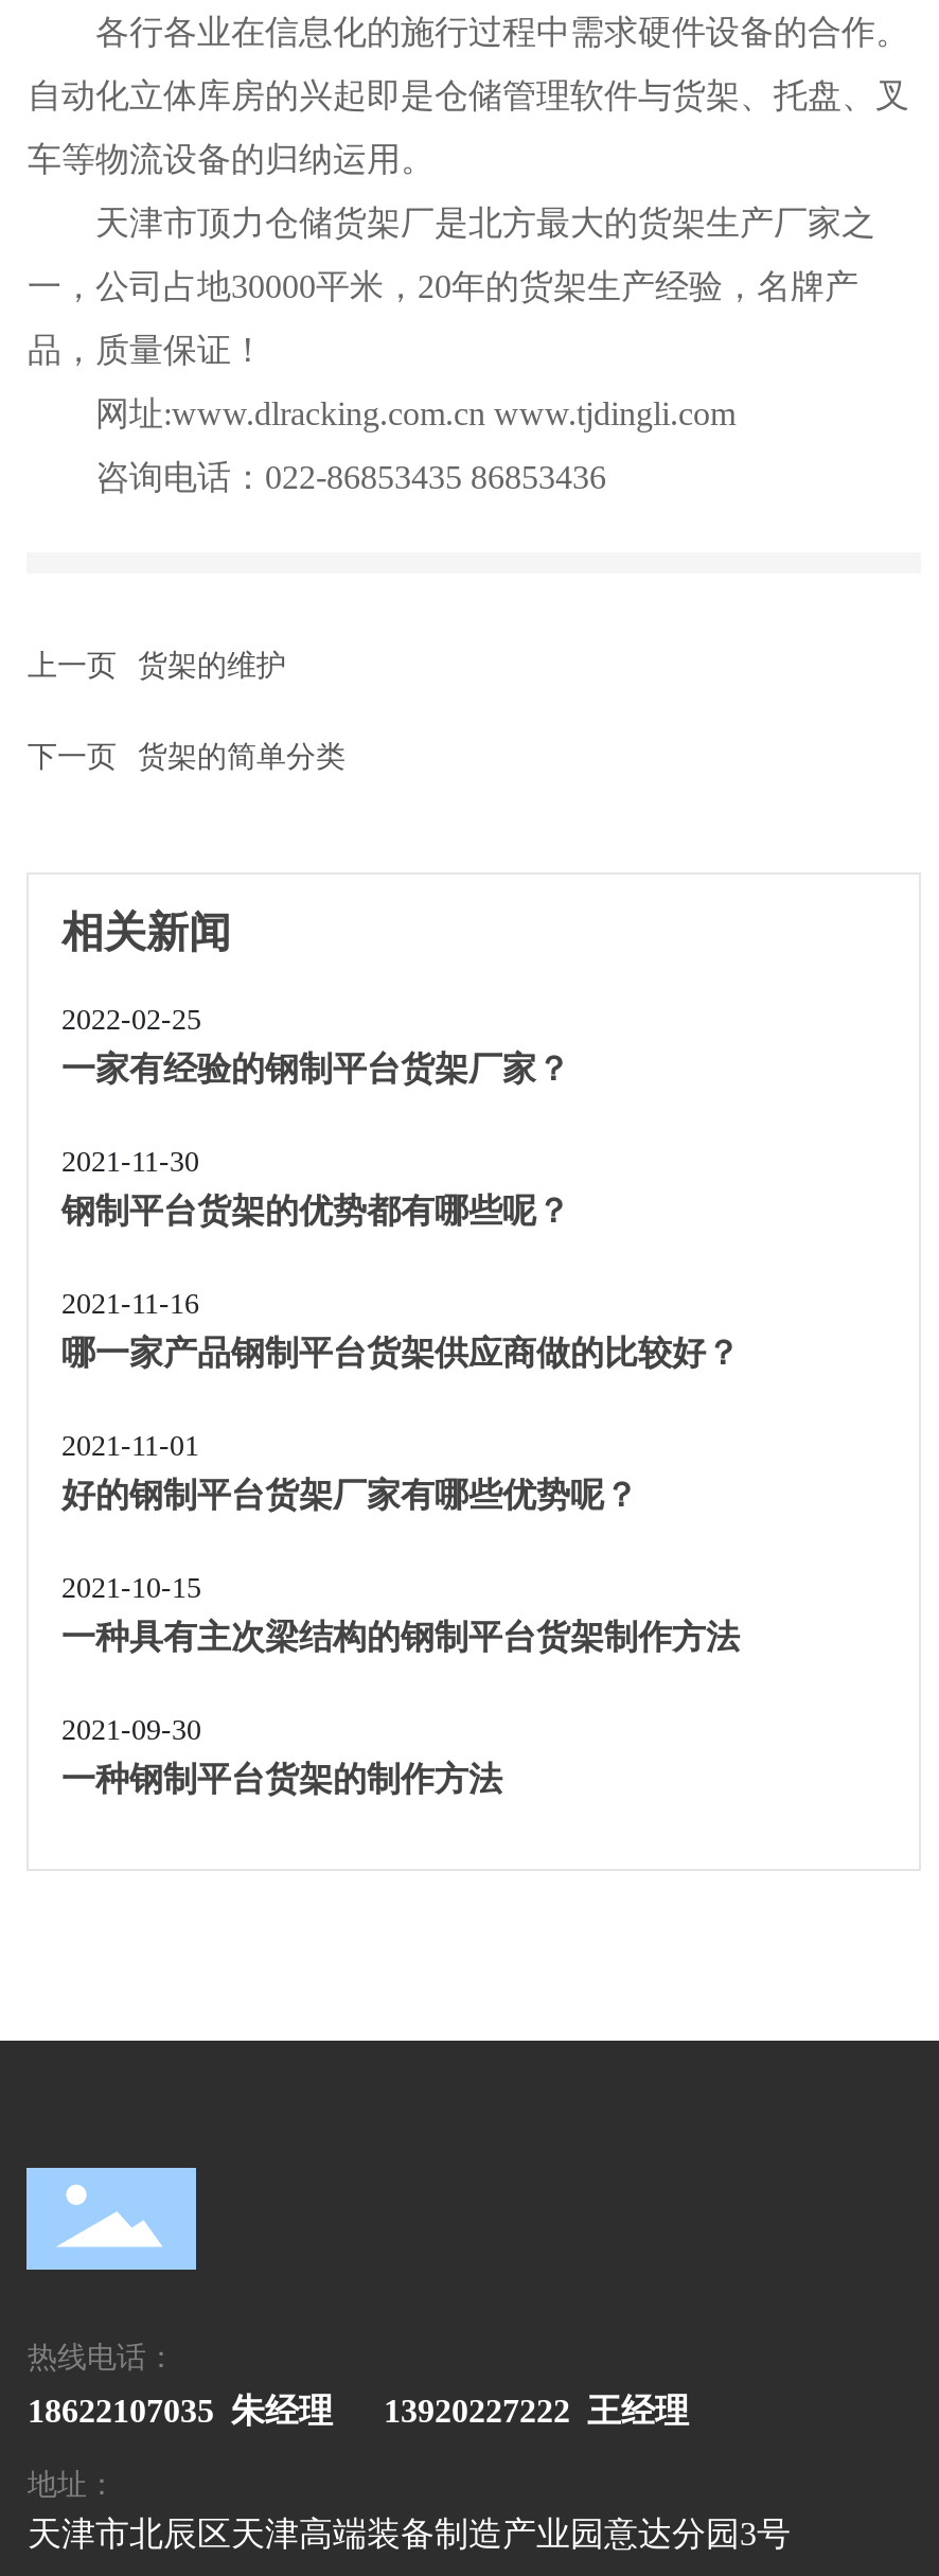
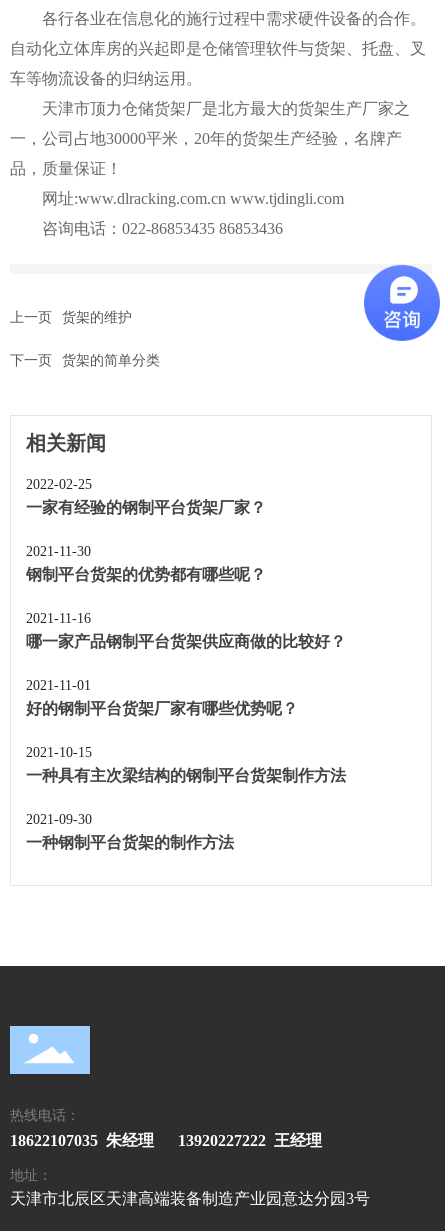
+ [image]
